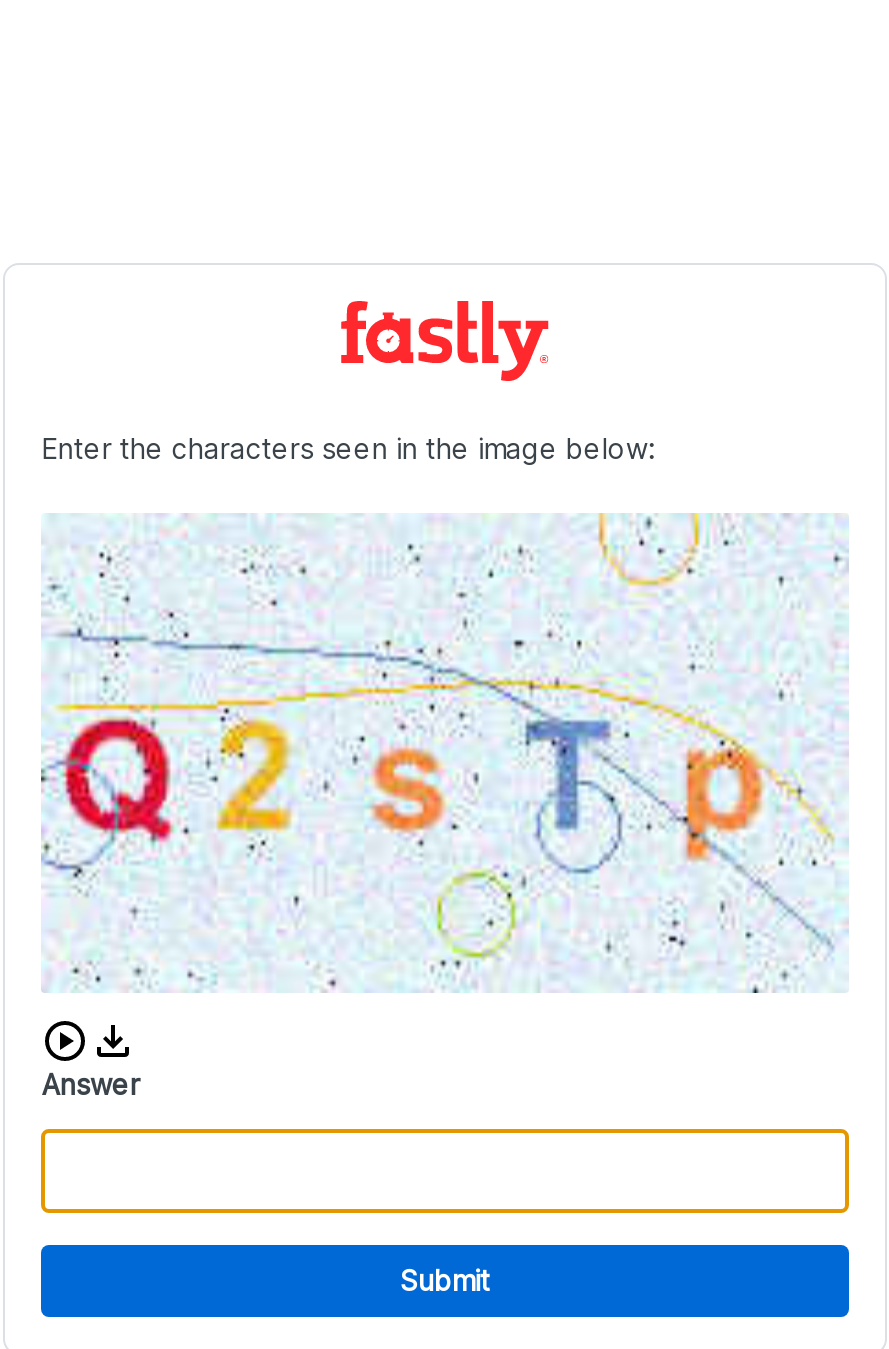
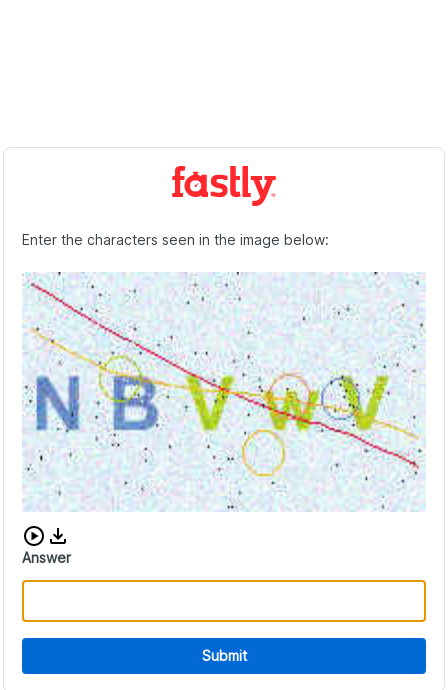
- [image]
+ [image]
